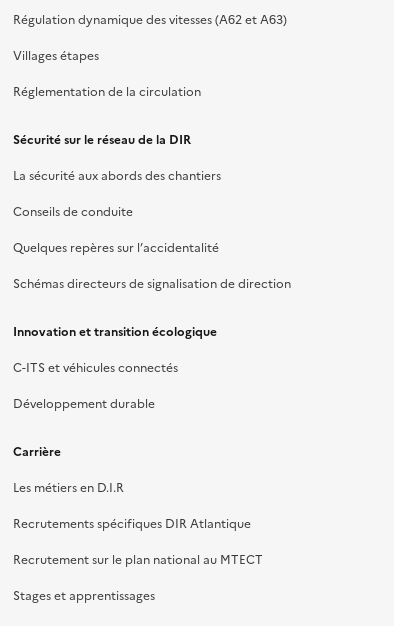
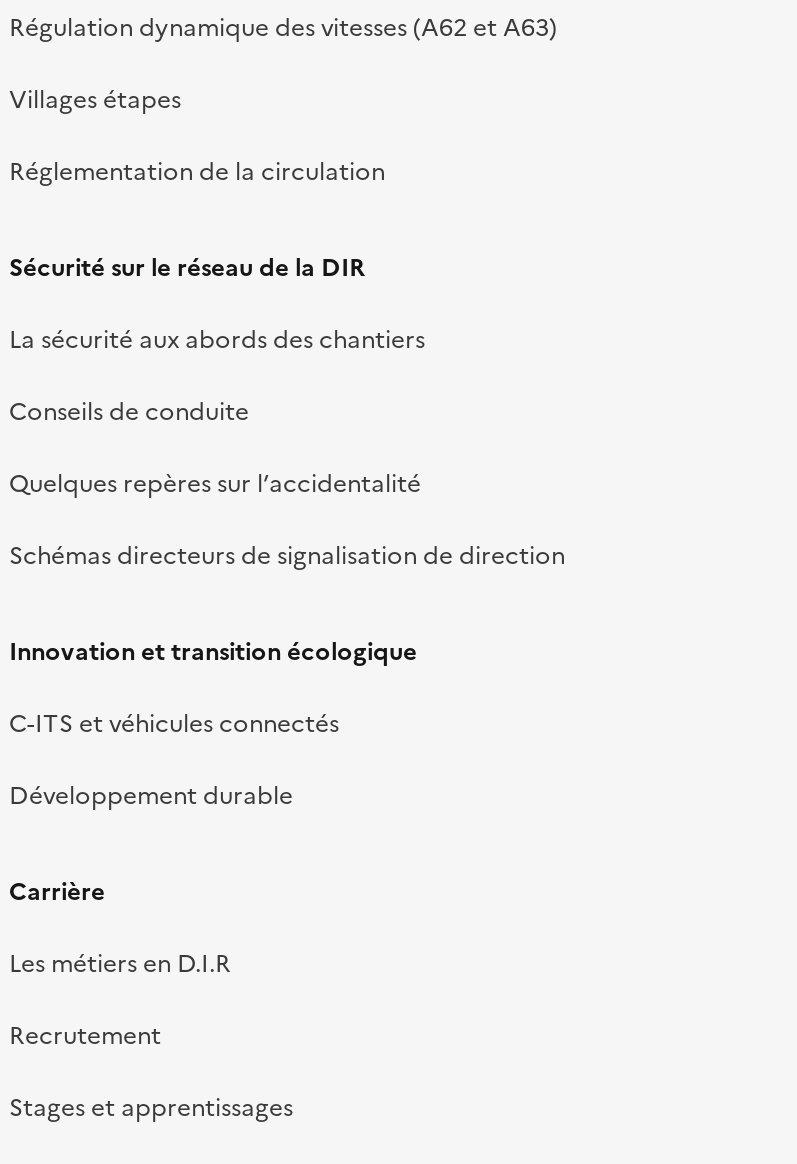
- Recrutements spécifiques DIR Atlantique
- Recrutement sur le plan national au MTECT
+ Recrutement
